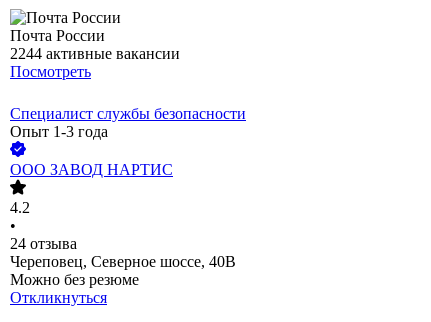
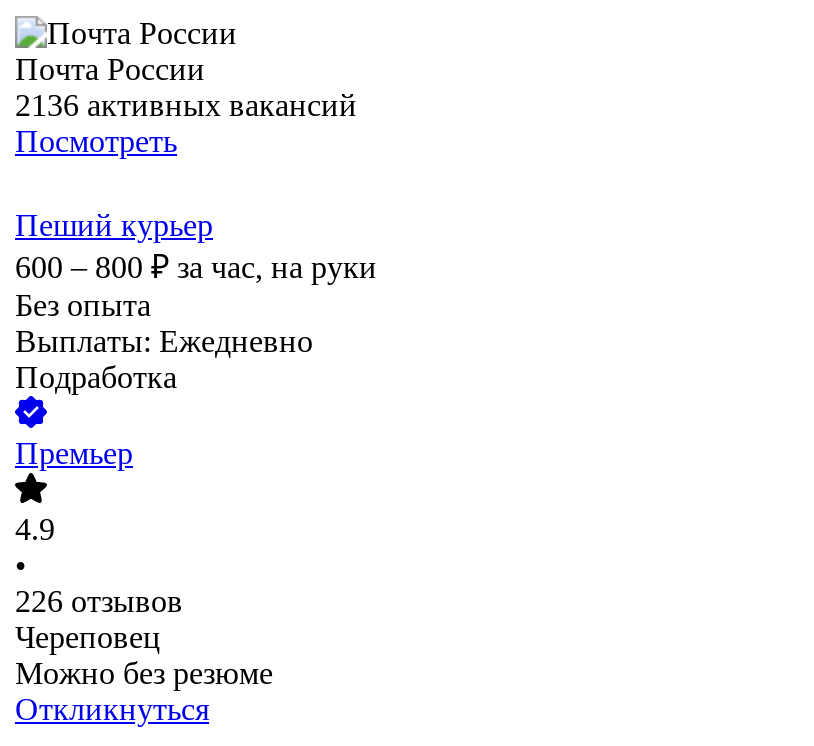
- 2244 активные вакансии
+ 2136 активных вакансий

- Специалист службы безопасности
- Опыт 1-3 года
+ Пеший курьер
+ 600 – 800 ₽ за час, на руки
+ Без опыта
+ Выплаты: Ежедневно
+ Подработка

- ООО ЗАВОД НАРТИС
+ Премьер

- 4.2
+ 4.9

- 24 отзыва
- Череповец, Северное шоссе, 40В
+ 226 отзывов
+ Череповец
